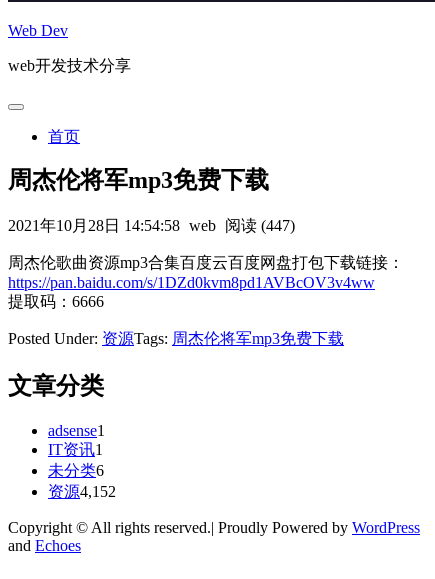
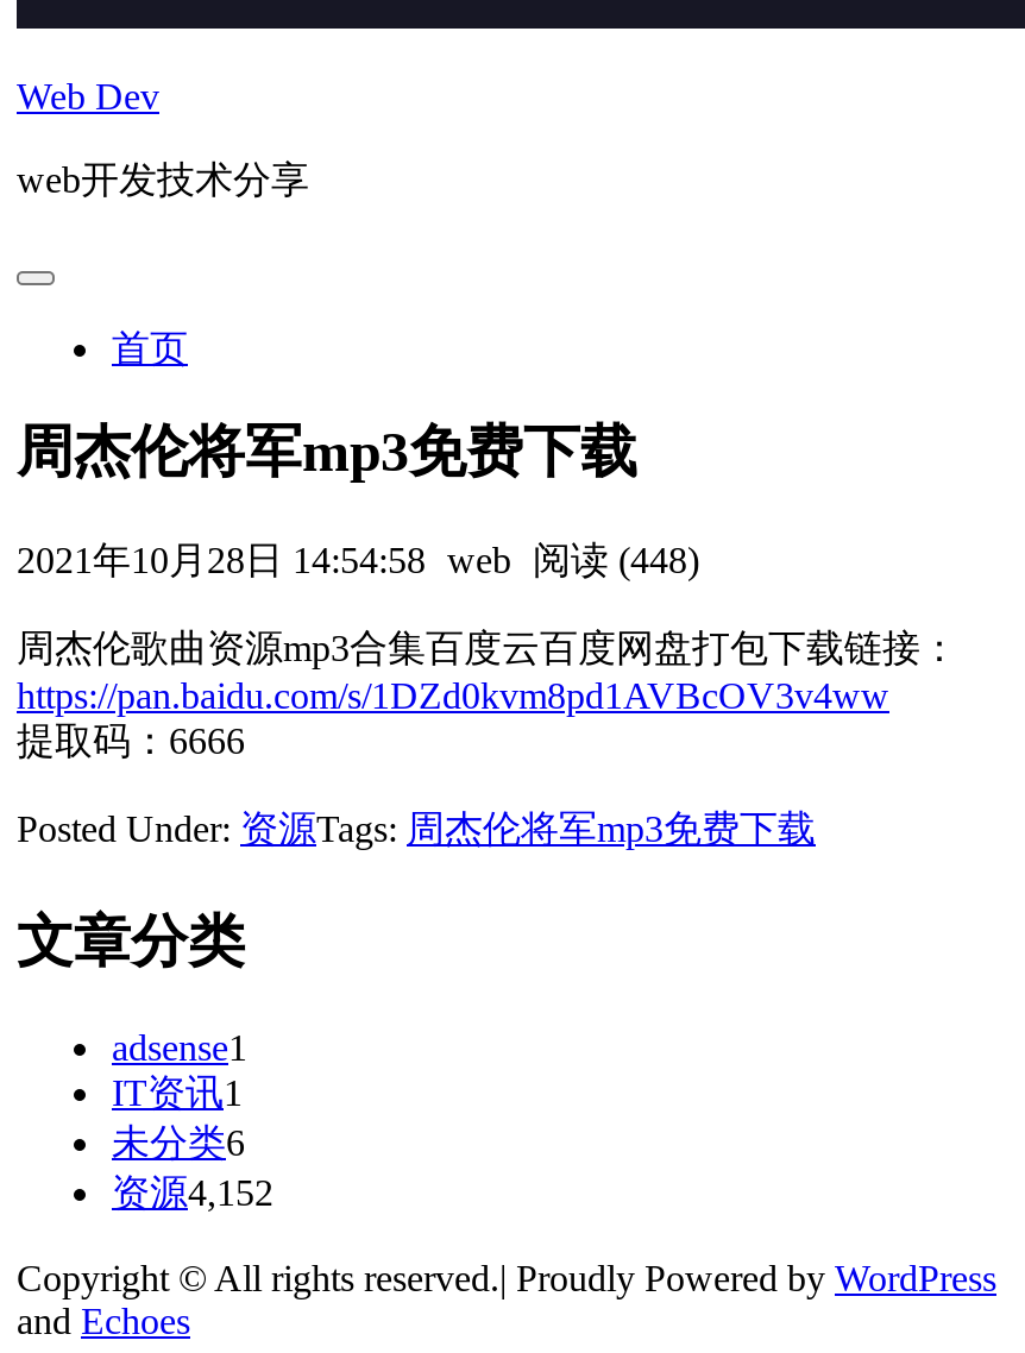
- 2021年10月28日 14:54:58 web 阅读 (447)
+ 2021年10月28日 14:54:58 web 阅读 (448)
